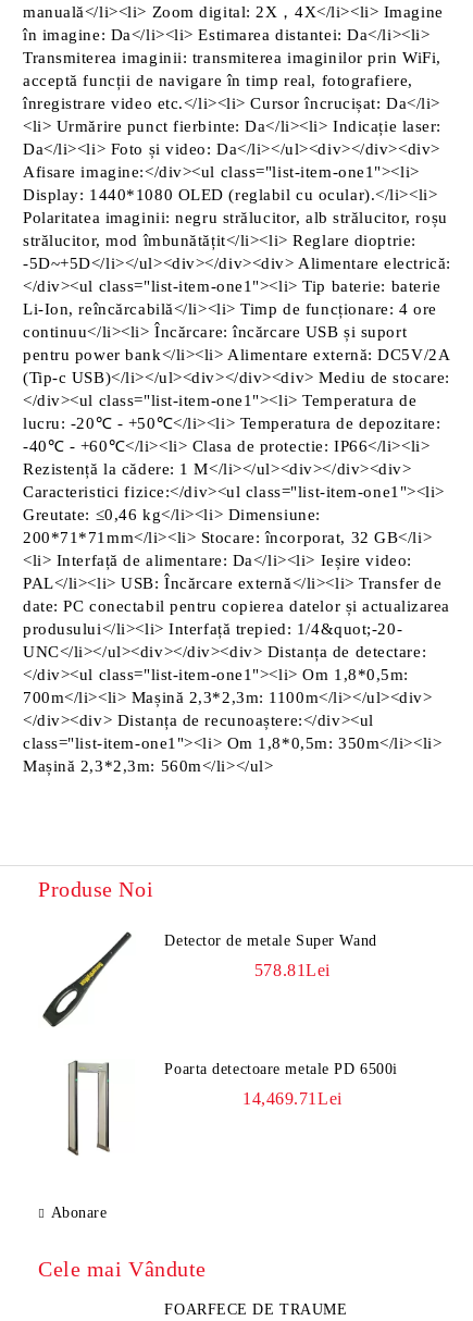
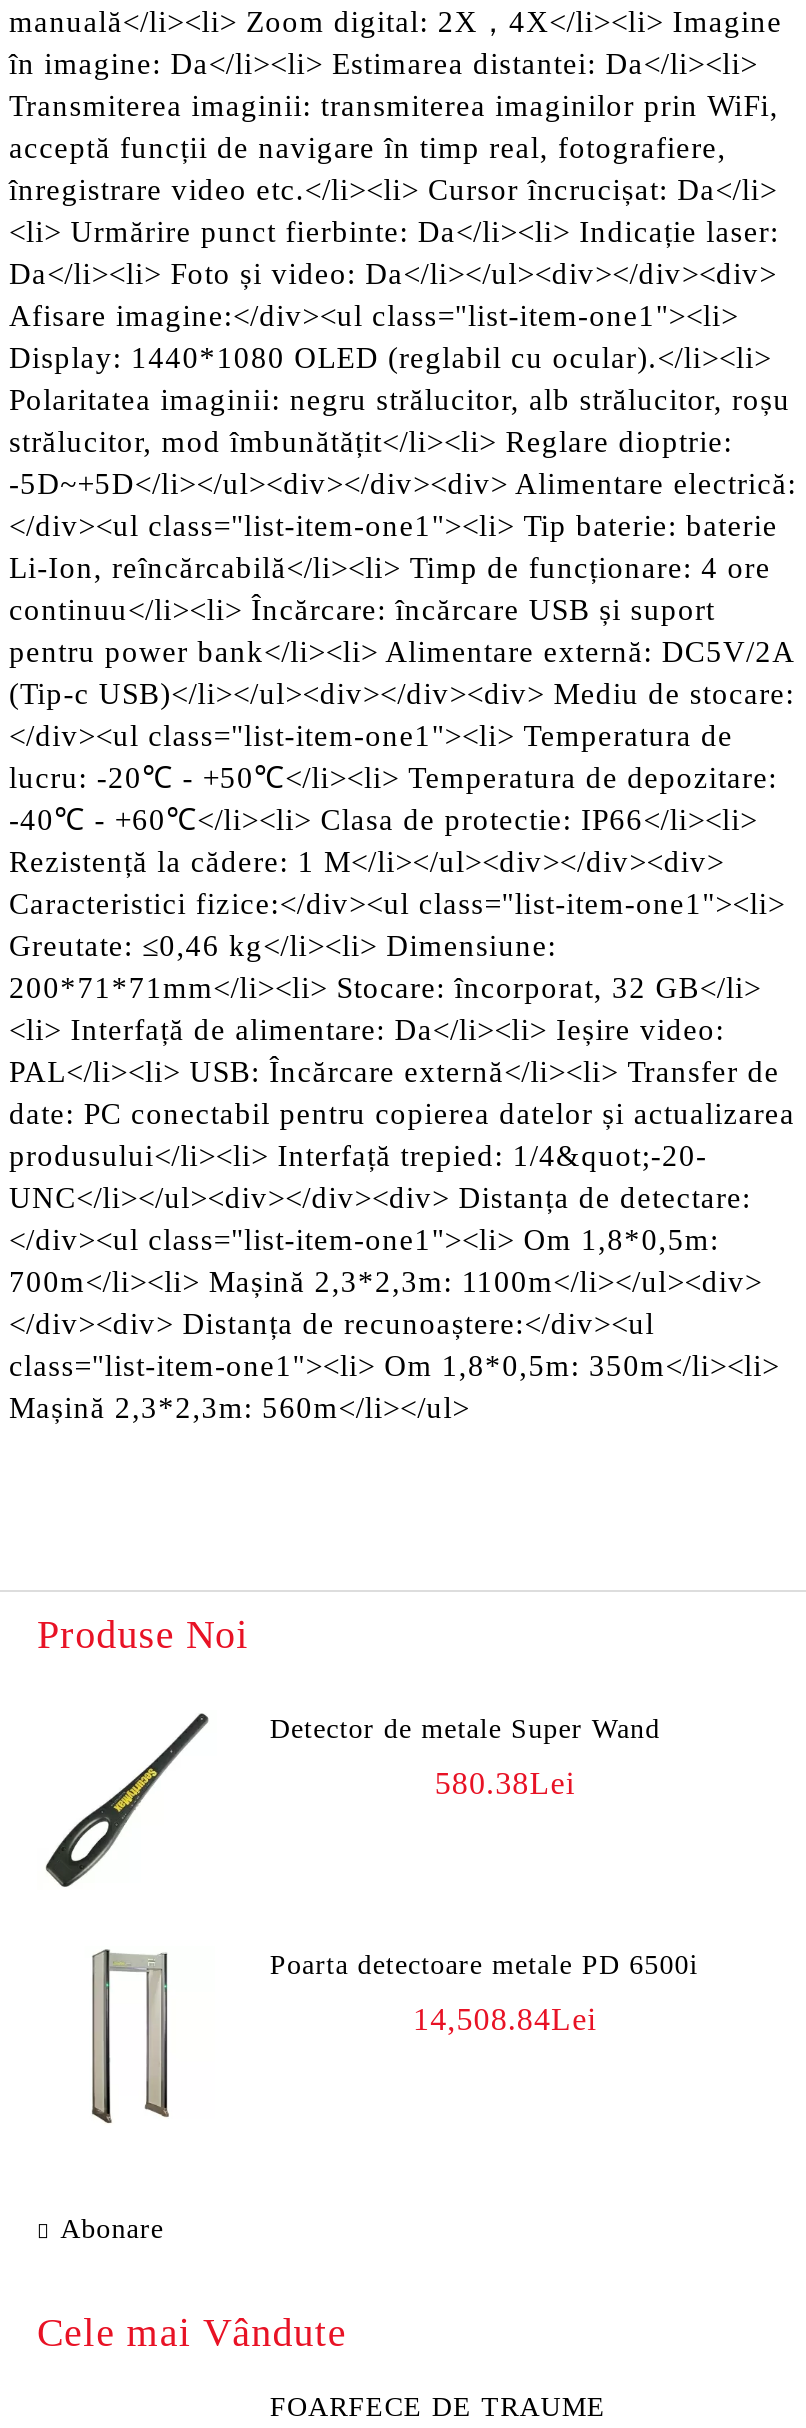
- 578.81Lei
+ 580.38Lei

- 14,469.71Lei
+ 14,508.84Lei
